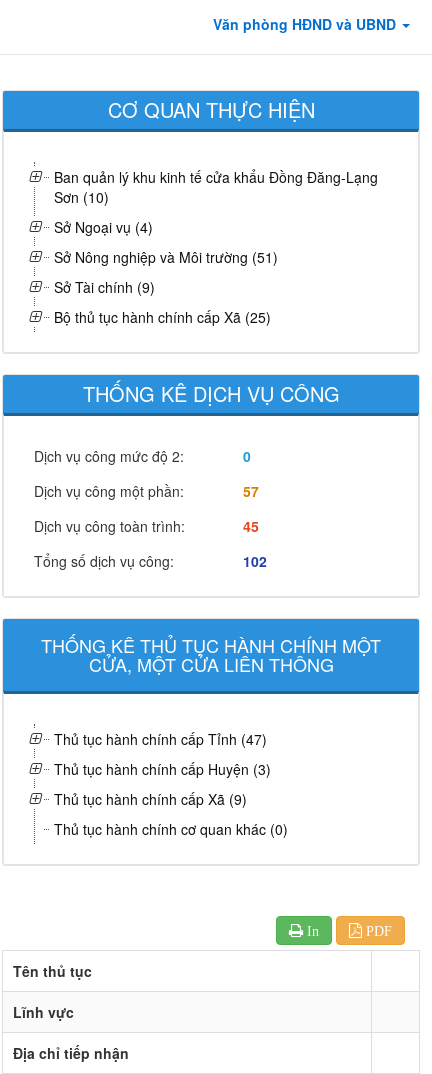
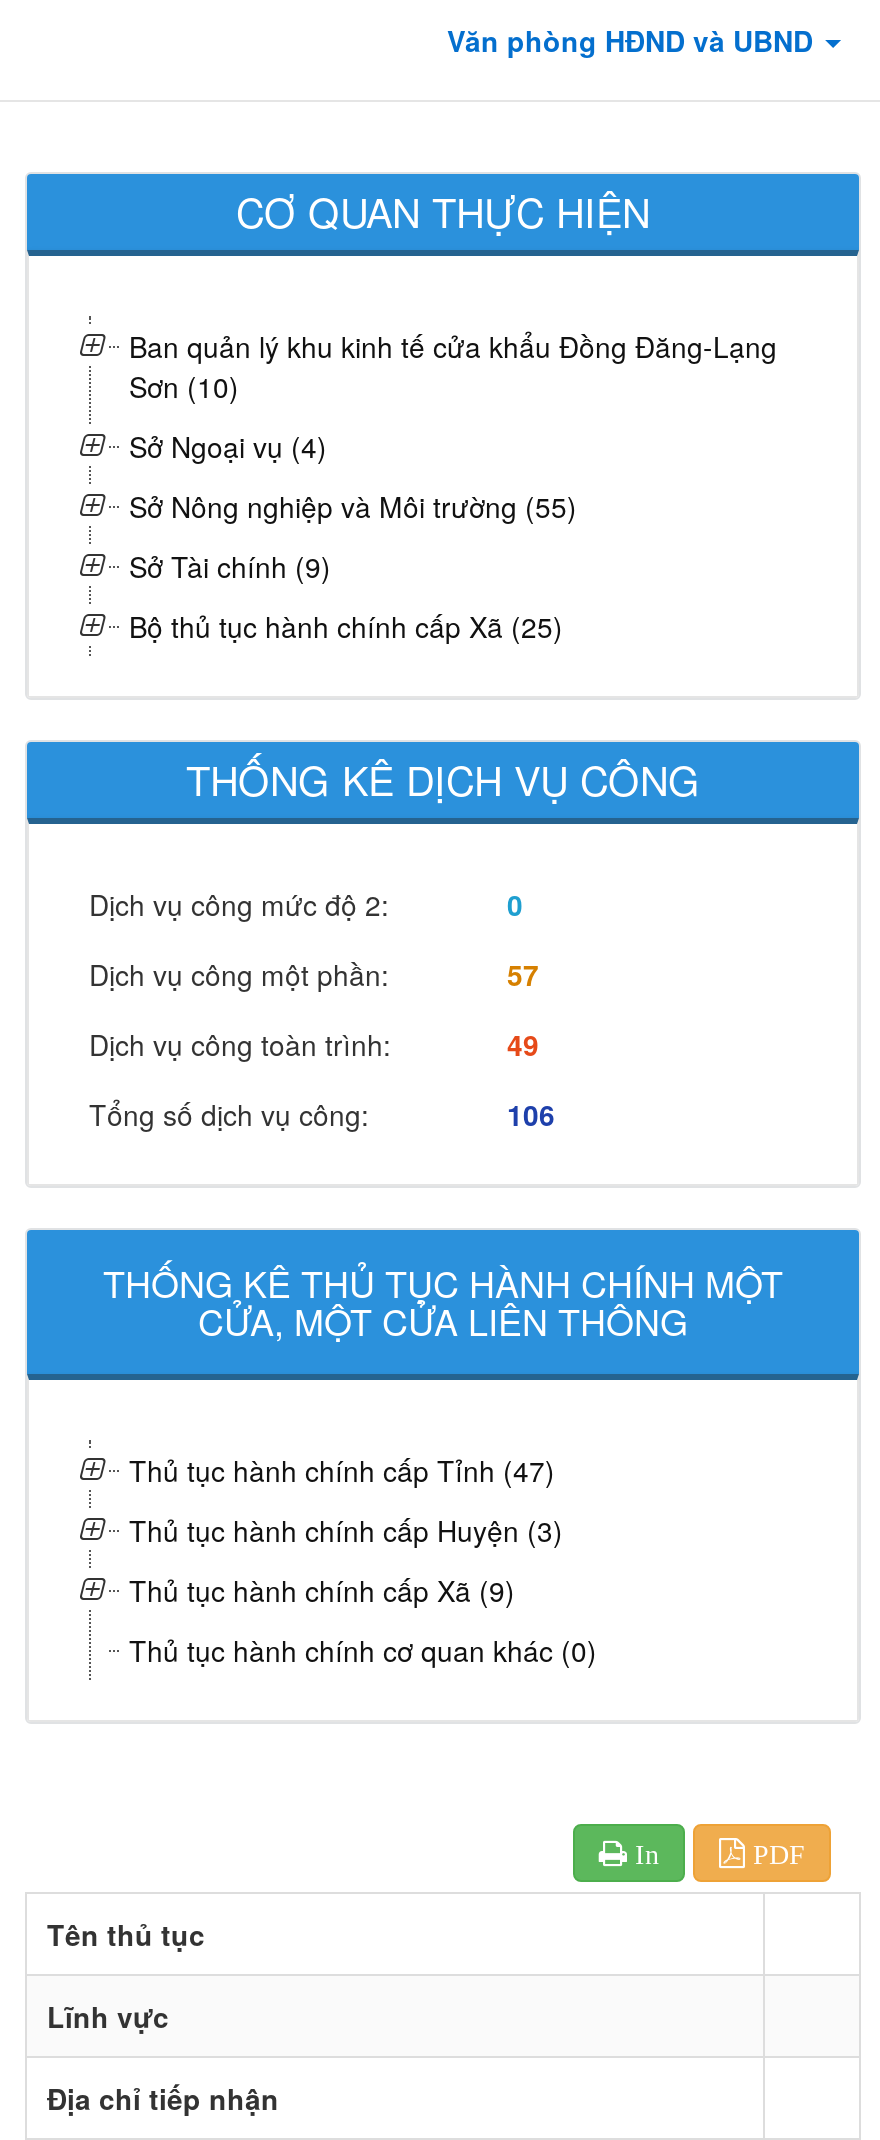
- Sở Nông nghiệp và Môi trường (51)
+ Sở Nông nghiệp và Môi trường (55)

- 45
+ 49

- 102
+ 106
